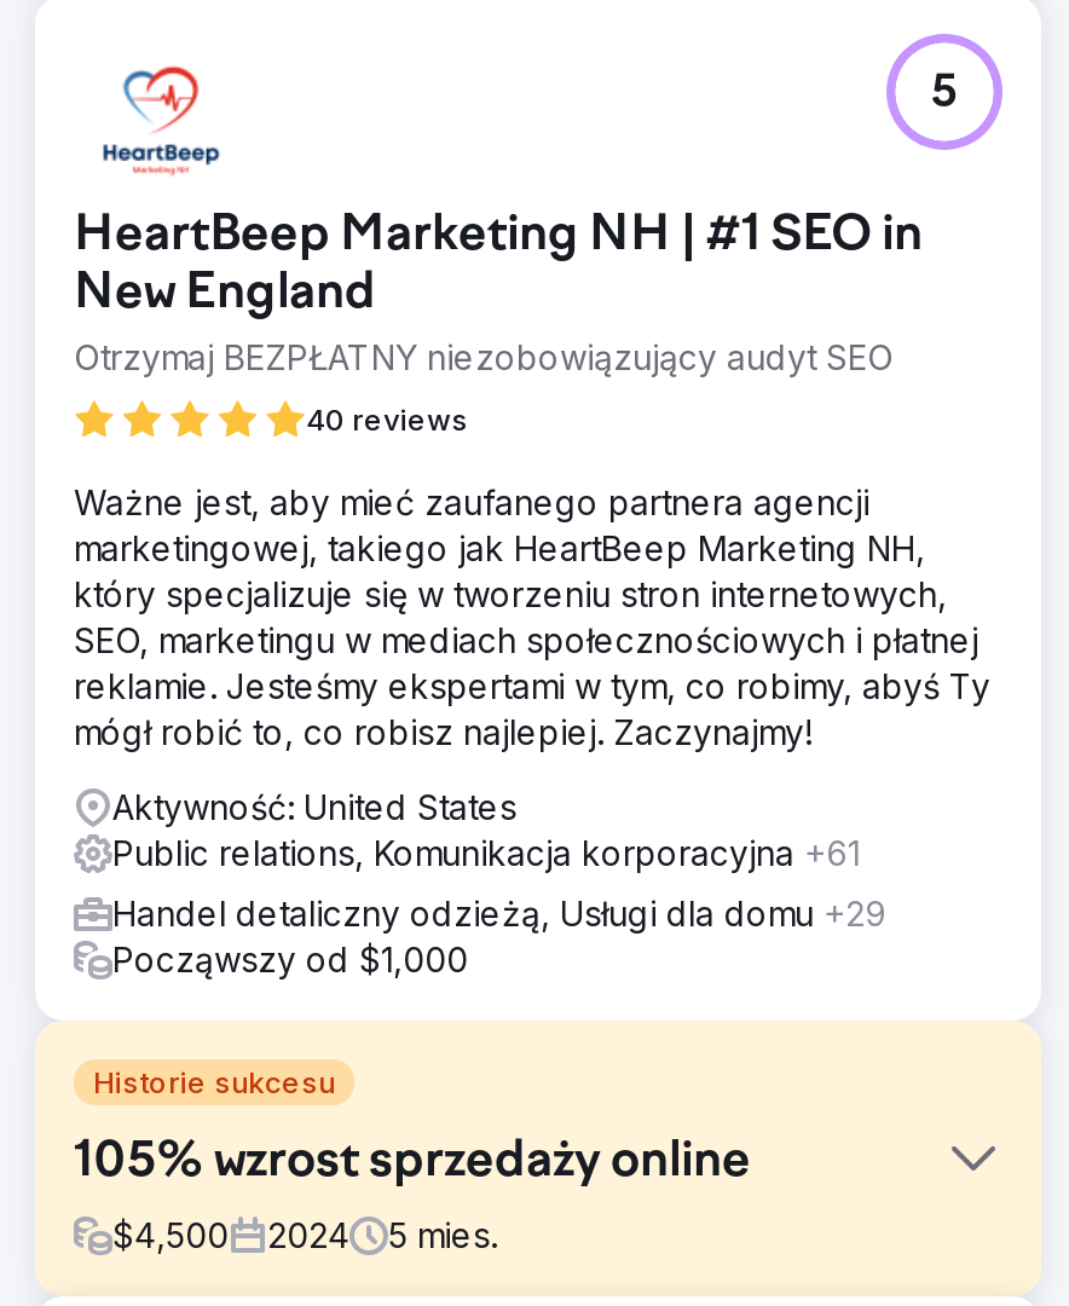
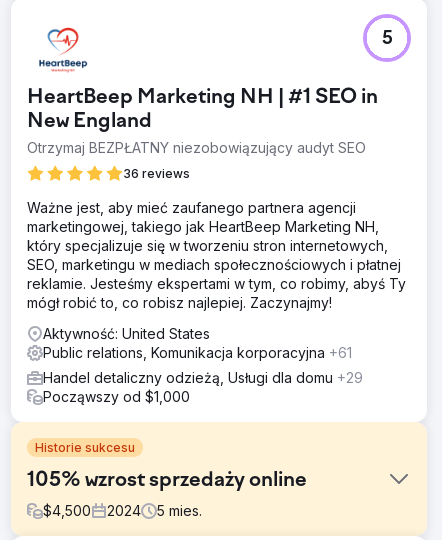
- 40 reviews
+ 36 reviews
